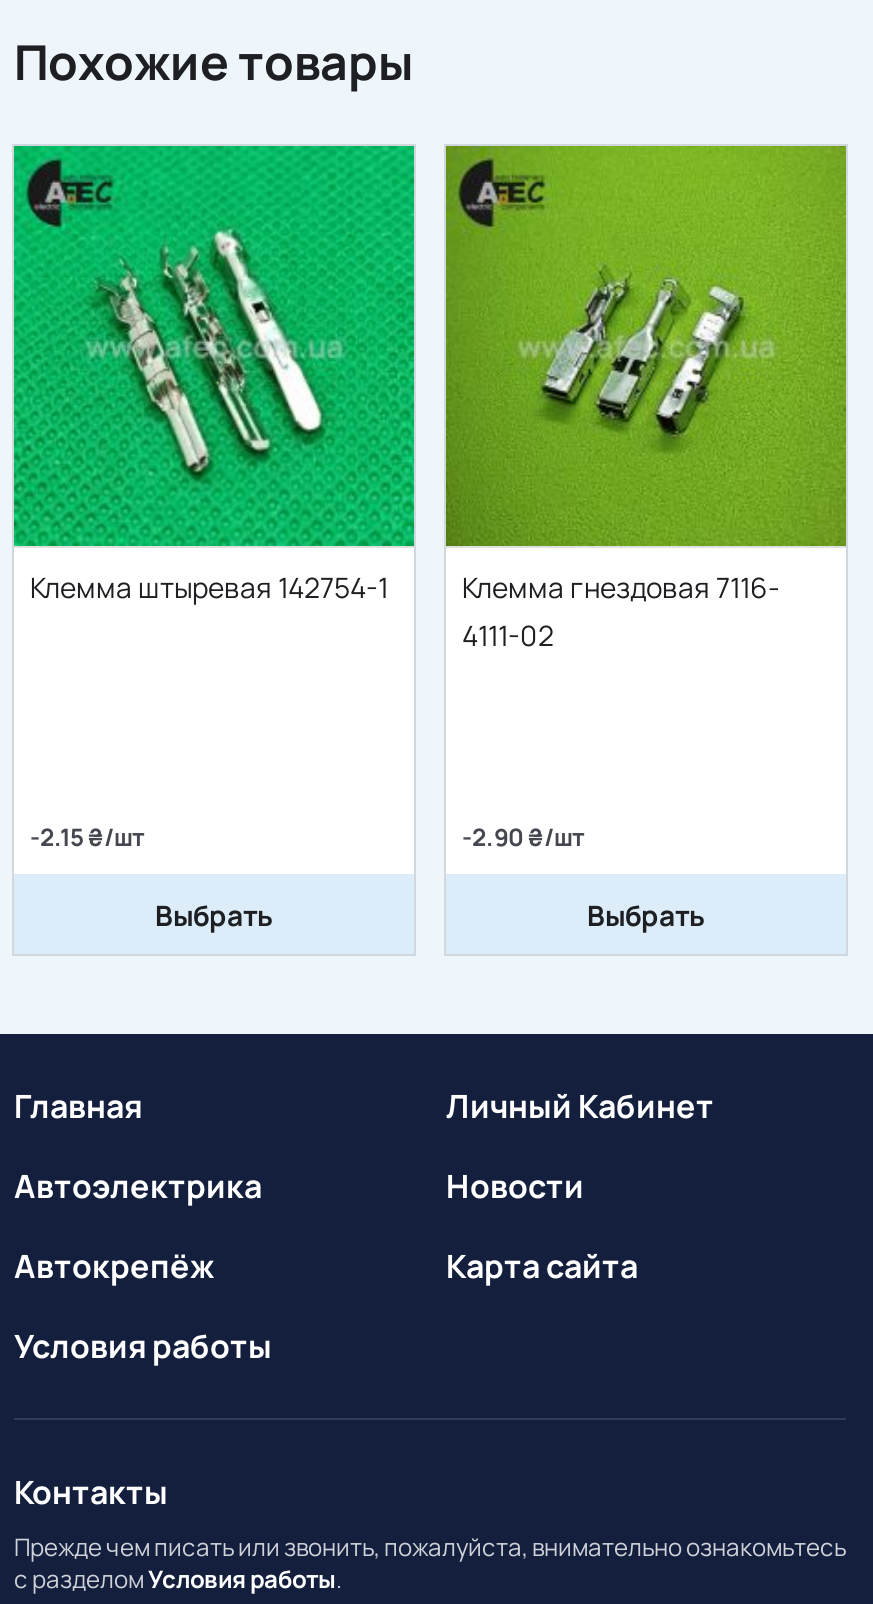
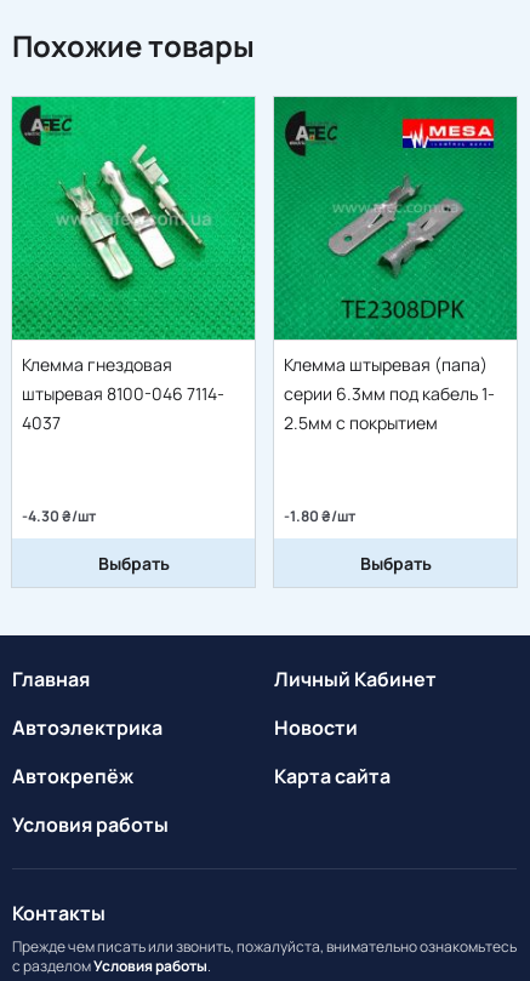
- [image]
- Клемма гнездовая 7116-
- 4111-02
+ [image]
+ Клемма штыревая (папа)
+ серии 6.3мм под кабель 1-
+ 2.5мм с покрытием

- [image]
+ [image]

- Клемма штыревая 142754-1
+ Клемма гнездовая
+ штыревая 8100-046 7114-
+ 4037

- -2.15 ₴/шт
+ -4.30 ₴/шт

- -2.90 ₴/шт
+ -1.80 ₴/шт
